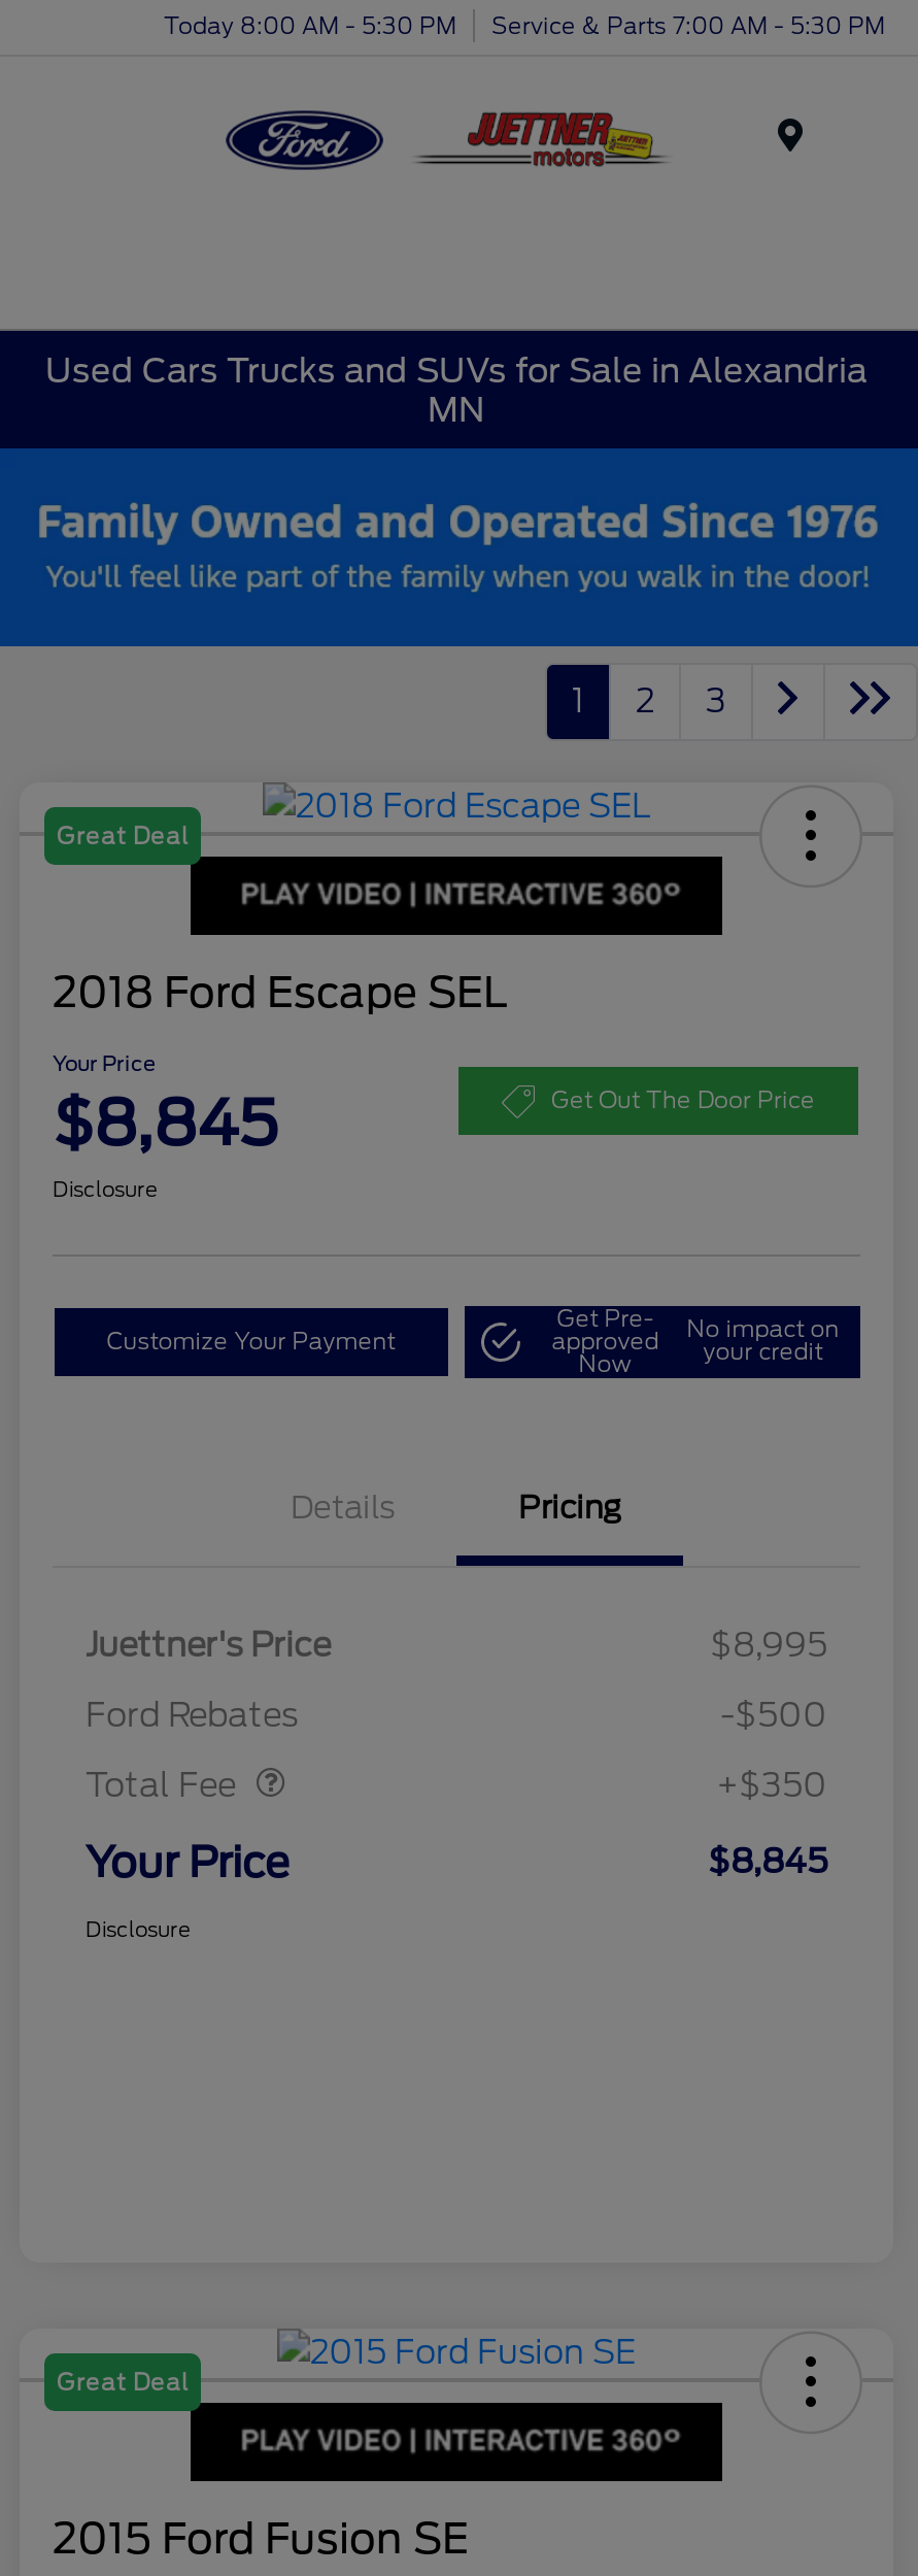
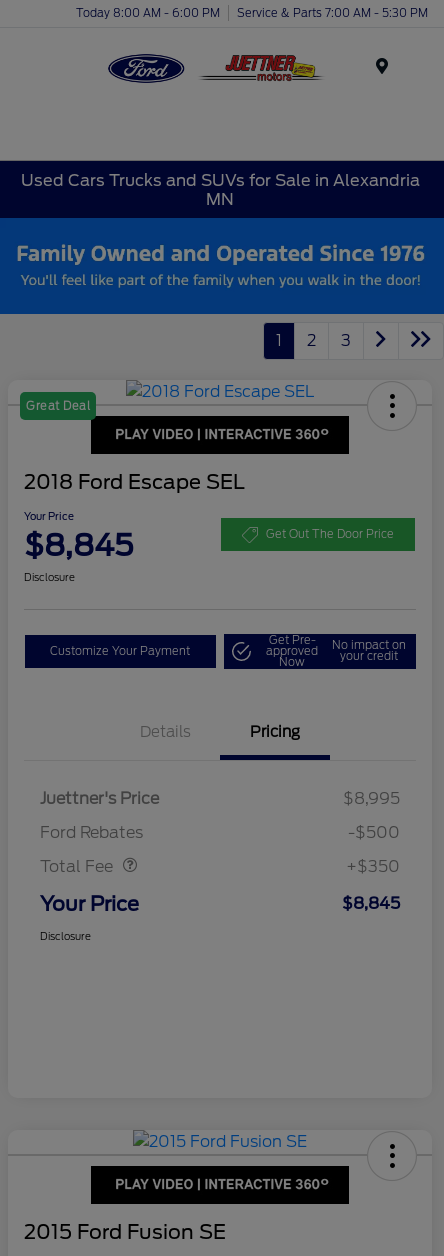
- Today 8:00 AM - 5:30 PM Service & Parts 7:00 AM - 5:30 PM
+ Today 8:00 AM - 6:00 PM Service & Parts 7:00 AM - 5:30 PM

- Great Deal
